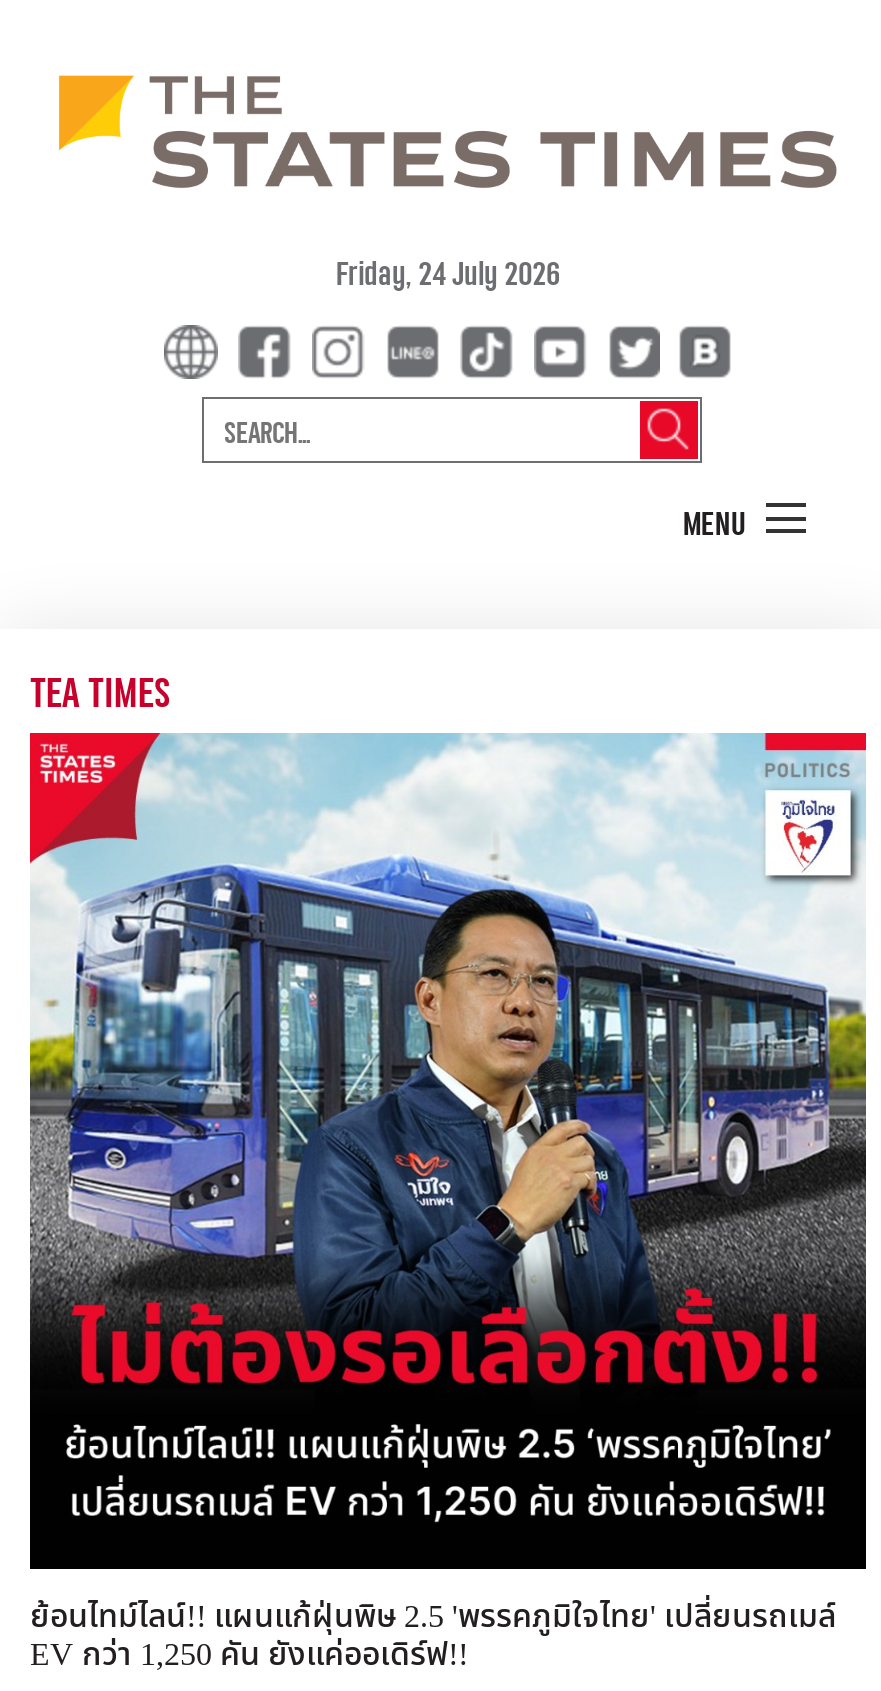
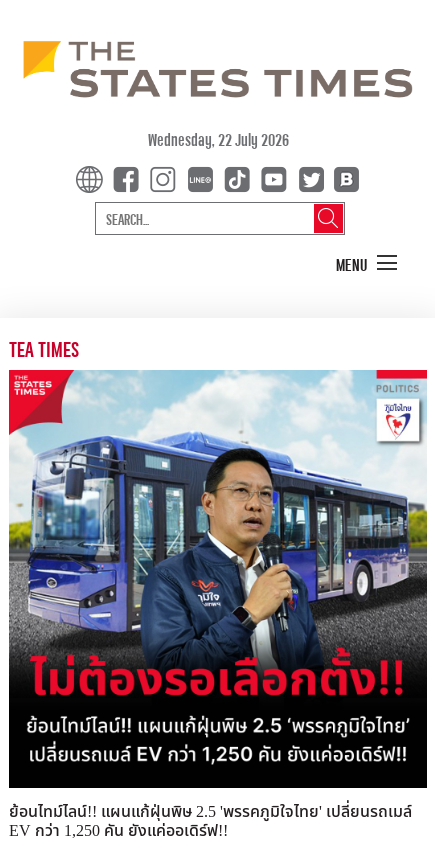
- Friday, 24 July 2026
+ Wednesday, 22 July 2026
